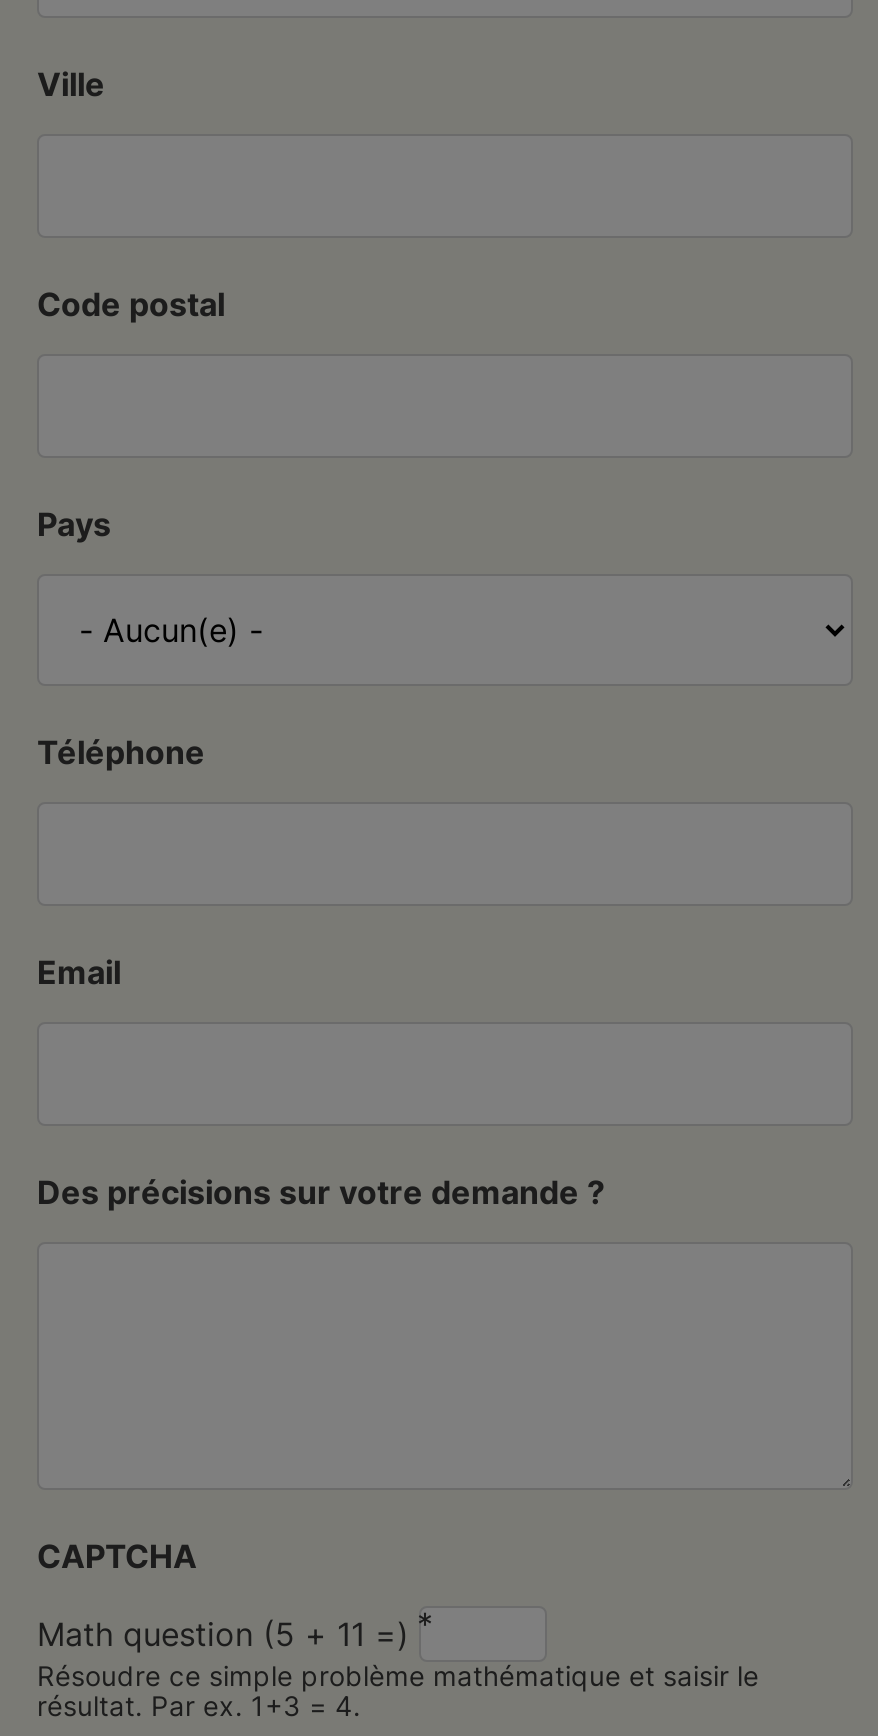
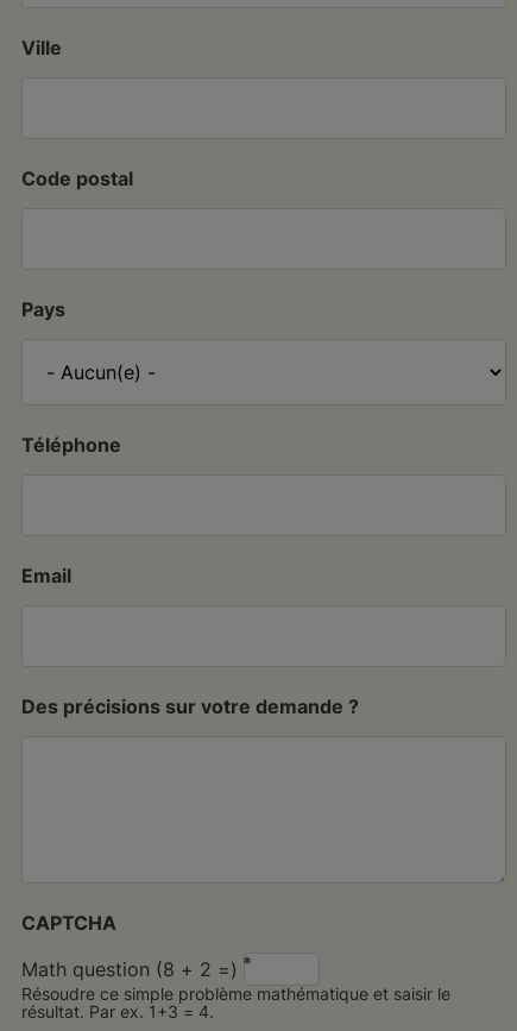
- Math question (5 + 11 =)
+ Math question (8 + 2 =)
